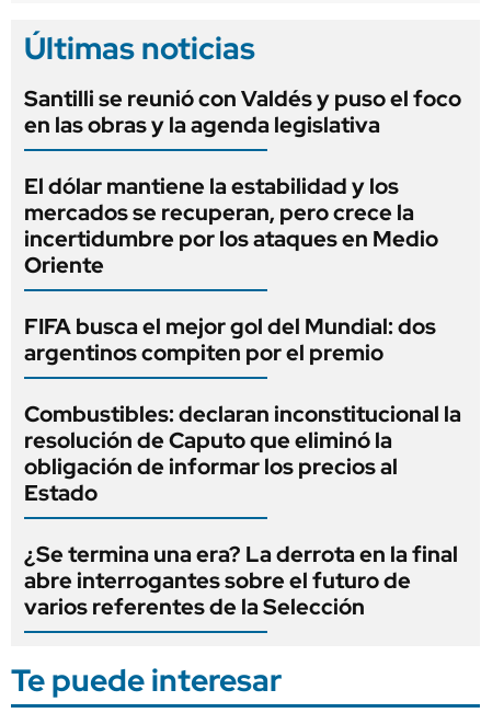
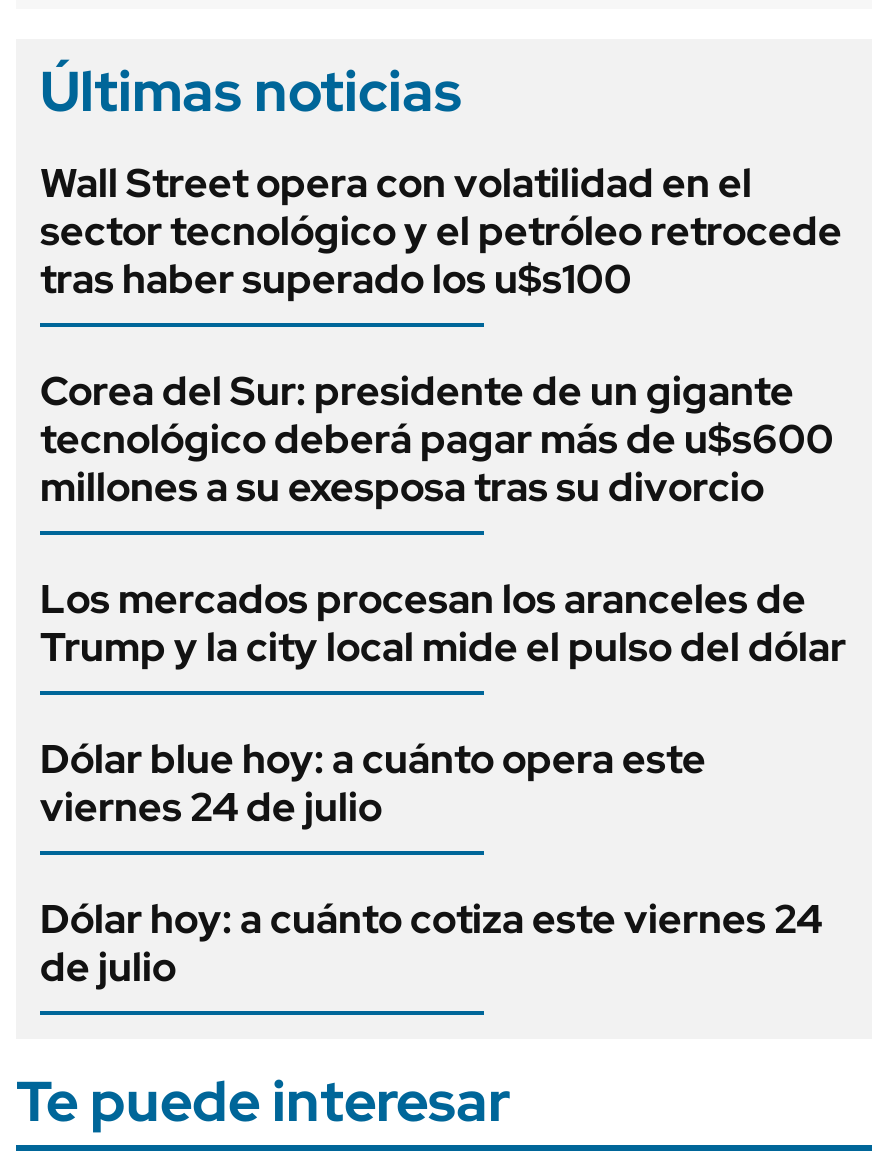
- Santilli se reunió con Valdés y puso el foco
- en las obras y la agenda legislativa
+ Wall Street opera con volatilidad en el
+ sector tecnológico y el petróleo retrocede
+ tras haber superado los u$s100

- El dólar mantiene la estabilidad y los
- mercados se recuperan, pero crece la
- incertidumbre por los ataques en Medio
- Oriente
+ Corea del Sur: presidente de un gigante
+ tecnológico deberá pagar más de u$s600
+ millones a su exesposa tras su divorcio

- FIFA busca el mejor gol del Mundial: dos
- argentinos compiten por el premio
+ Los mercados procesan los aranceles de
+ Trump y la city local mide el pulso del dólar

- Combustibles: declaran inconstitucional la
- resolución de Caputo que eliminó la
- obligación de informar los precios al
- Estado
+ Dólar blue hoy: a cuánto opera este
+ viernes 24 de julio

- ¿Se termina una era? La derrota en la final
- abre interrogantes sobre el futuro de
- varios referentes de la Selección
+ Dólar hoy: a cuánto cotiza este viernes 24
+ de julio
